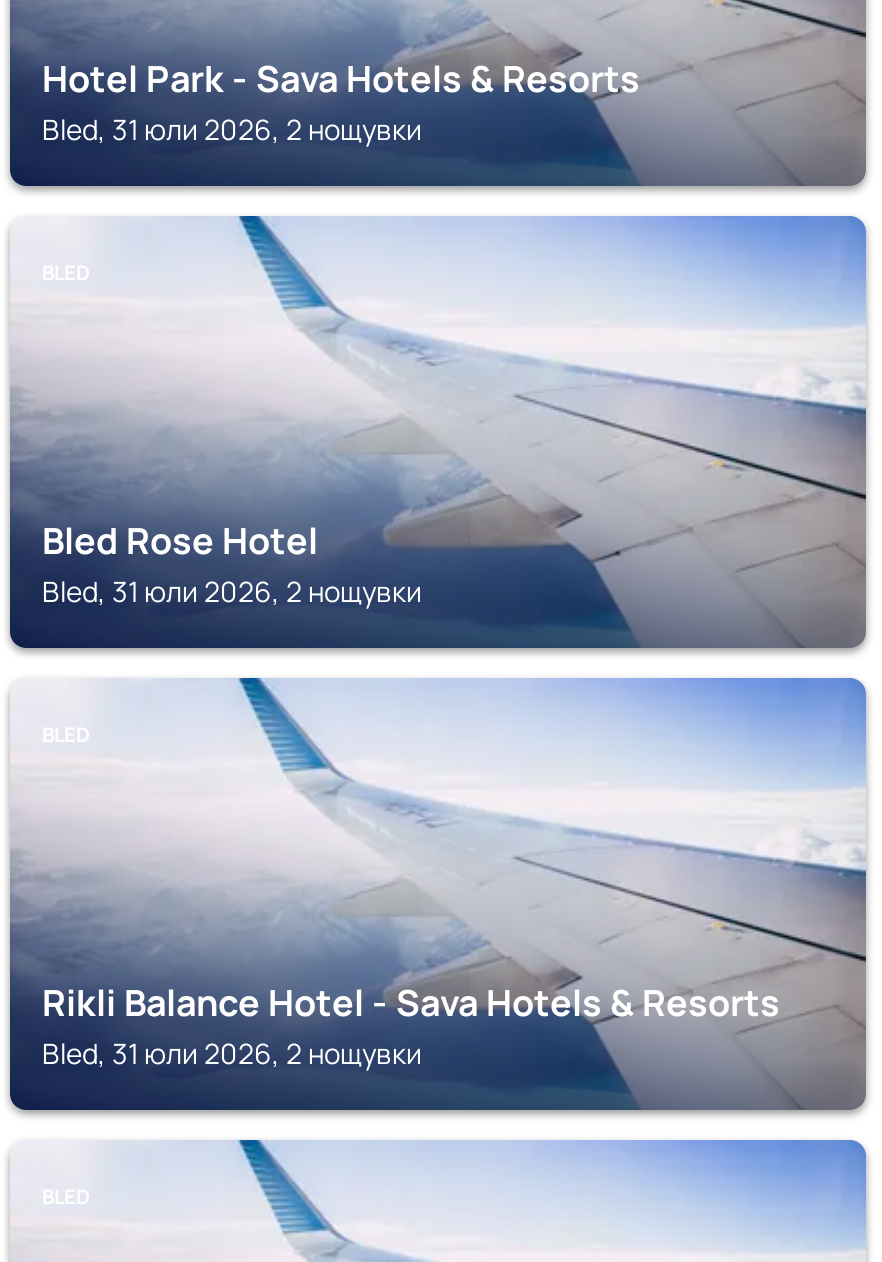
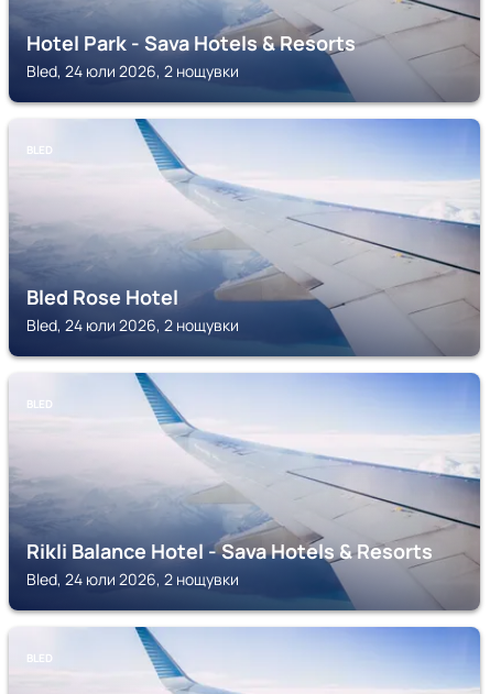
- Bled, 31 юли 2026, 2 нощувки
+ Bled, 24 юли 2026, 2 нощувки

- Bled, 31 юли 2026, 2 нощувки
+ Bled, 24 юли 2026, 2 нощувки

- Bled, 31 юли 2026, 2 нощувки
+ Bled, 24 юли 2026, 2 нощувки
